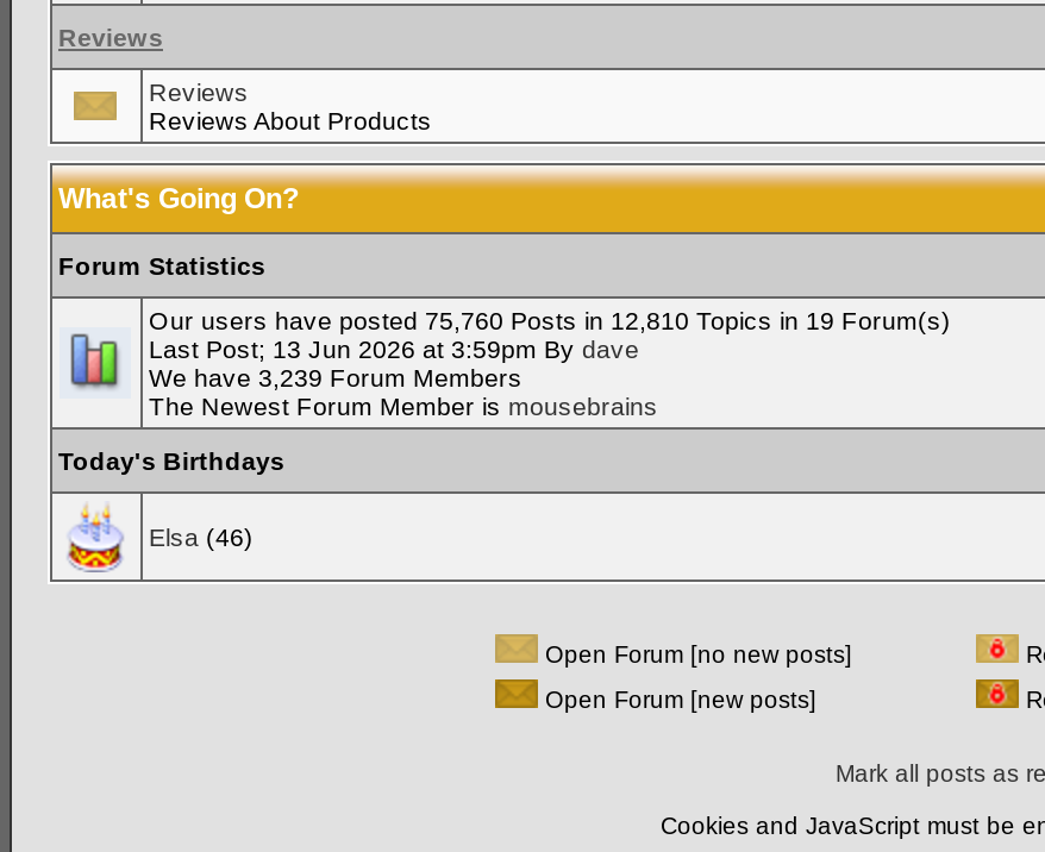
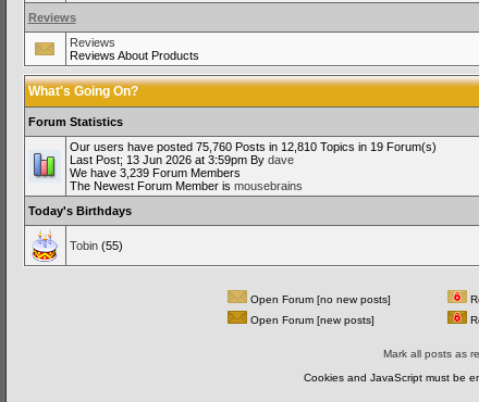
- Elsa (46)
+ Tobin (55)
